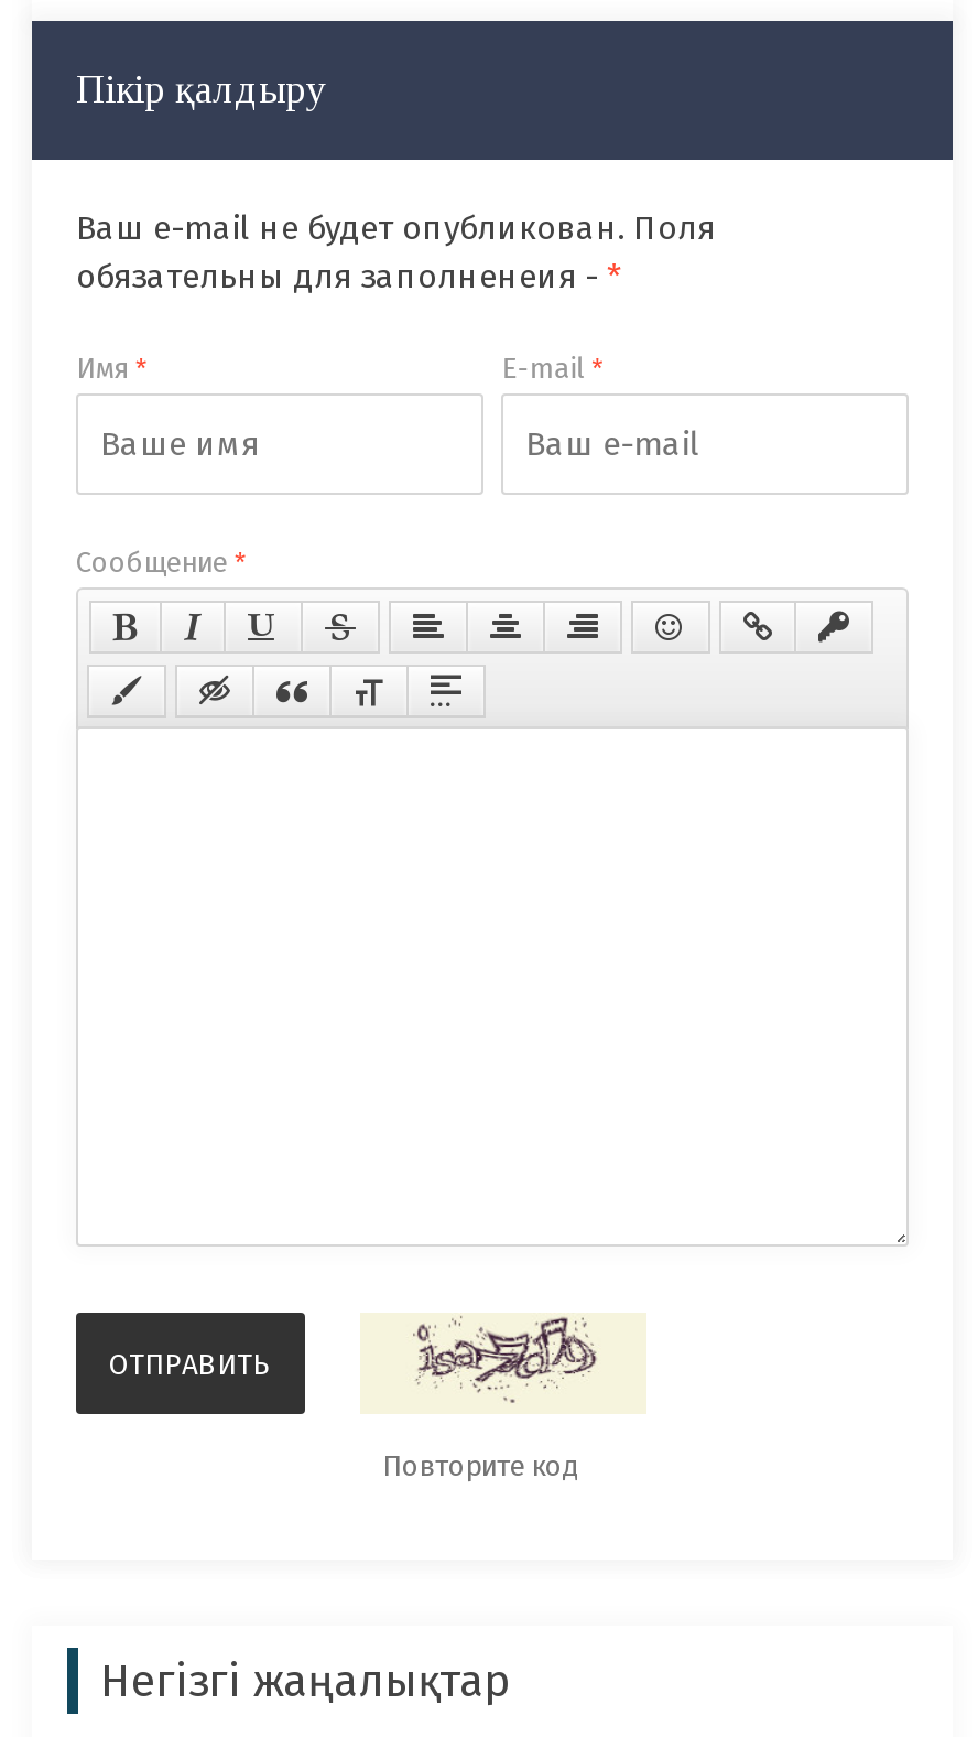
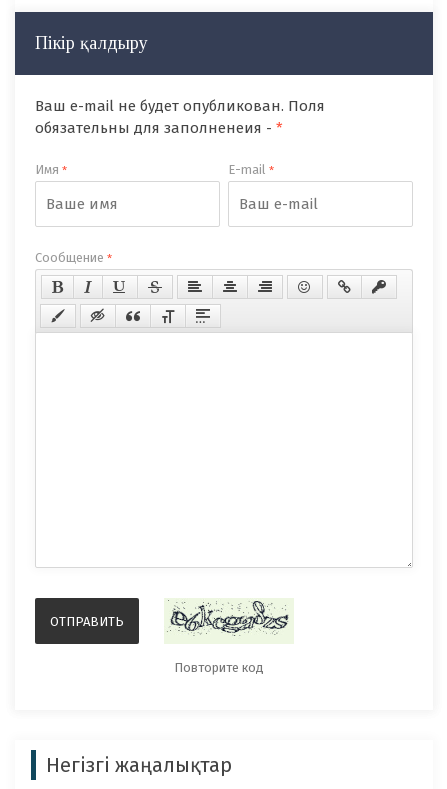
- [image]
+ [image]
